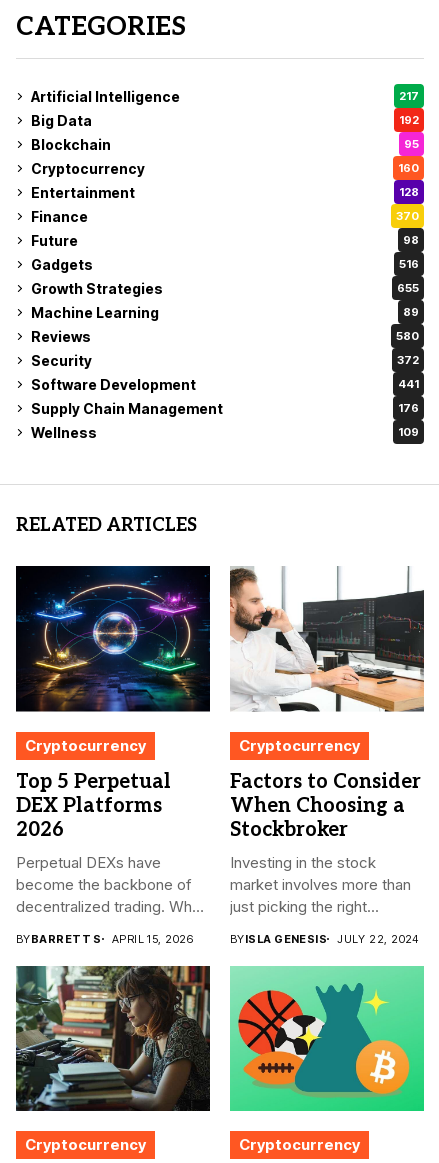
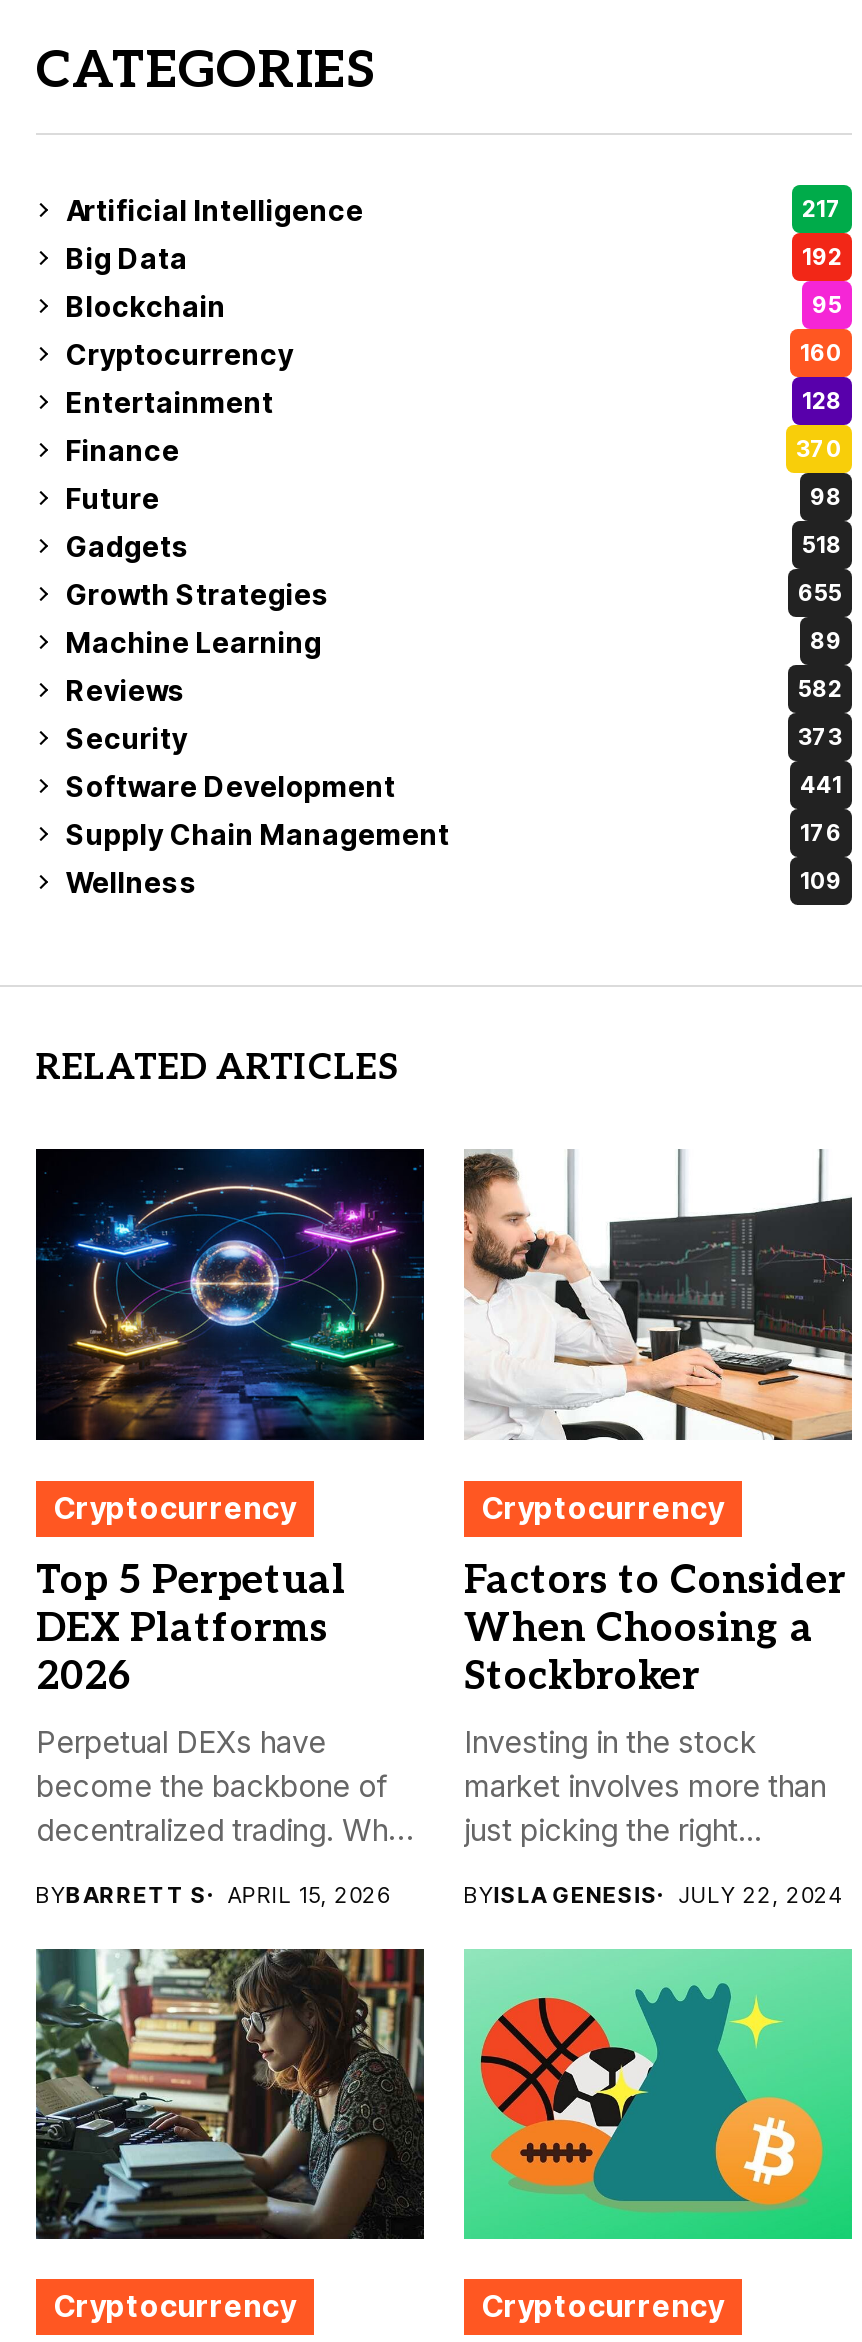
- 516
+ 518

- 580
+ 582

- 372
+ 373
